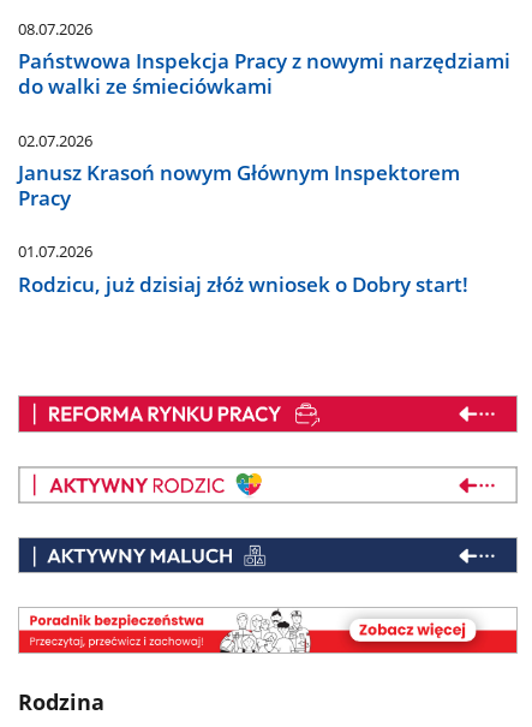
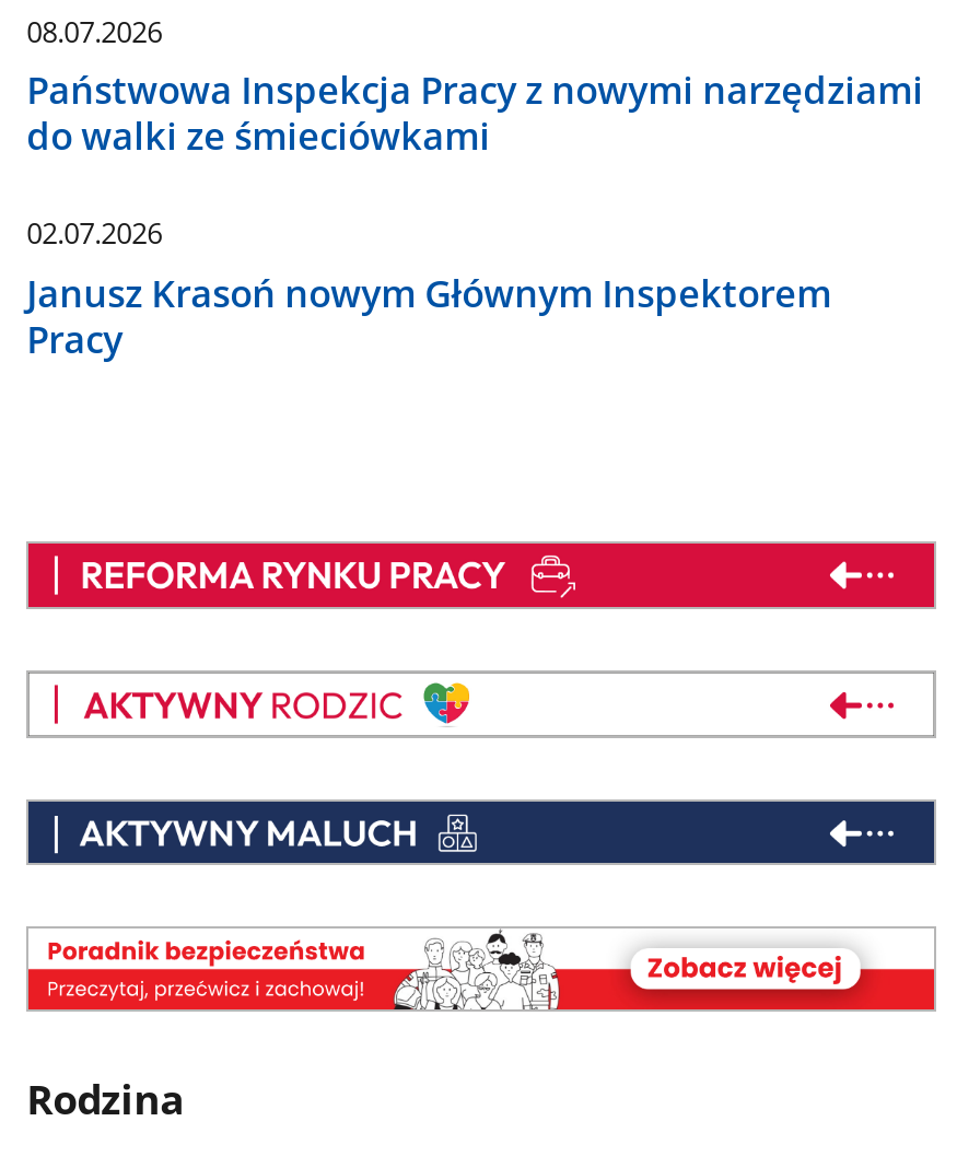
- 01.07.2026
- Rodzicu, już dzisiaj złóż wniosek o Dobry start!
